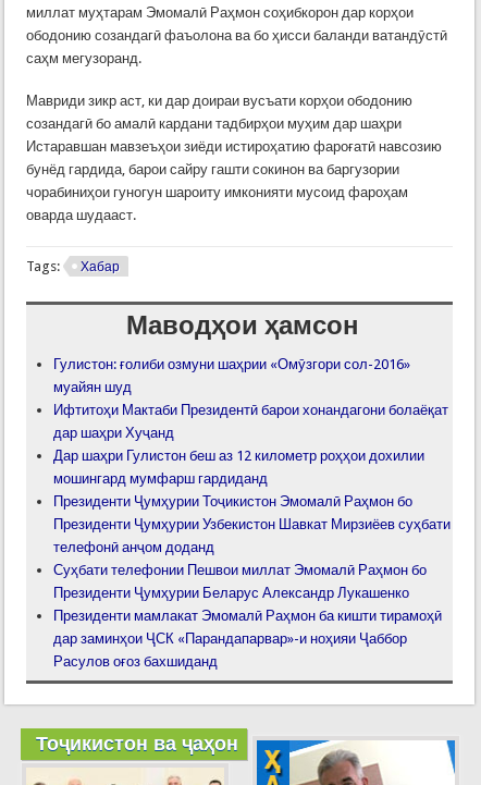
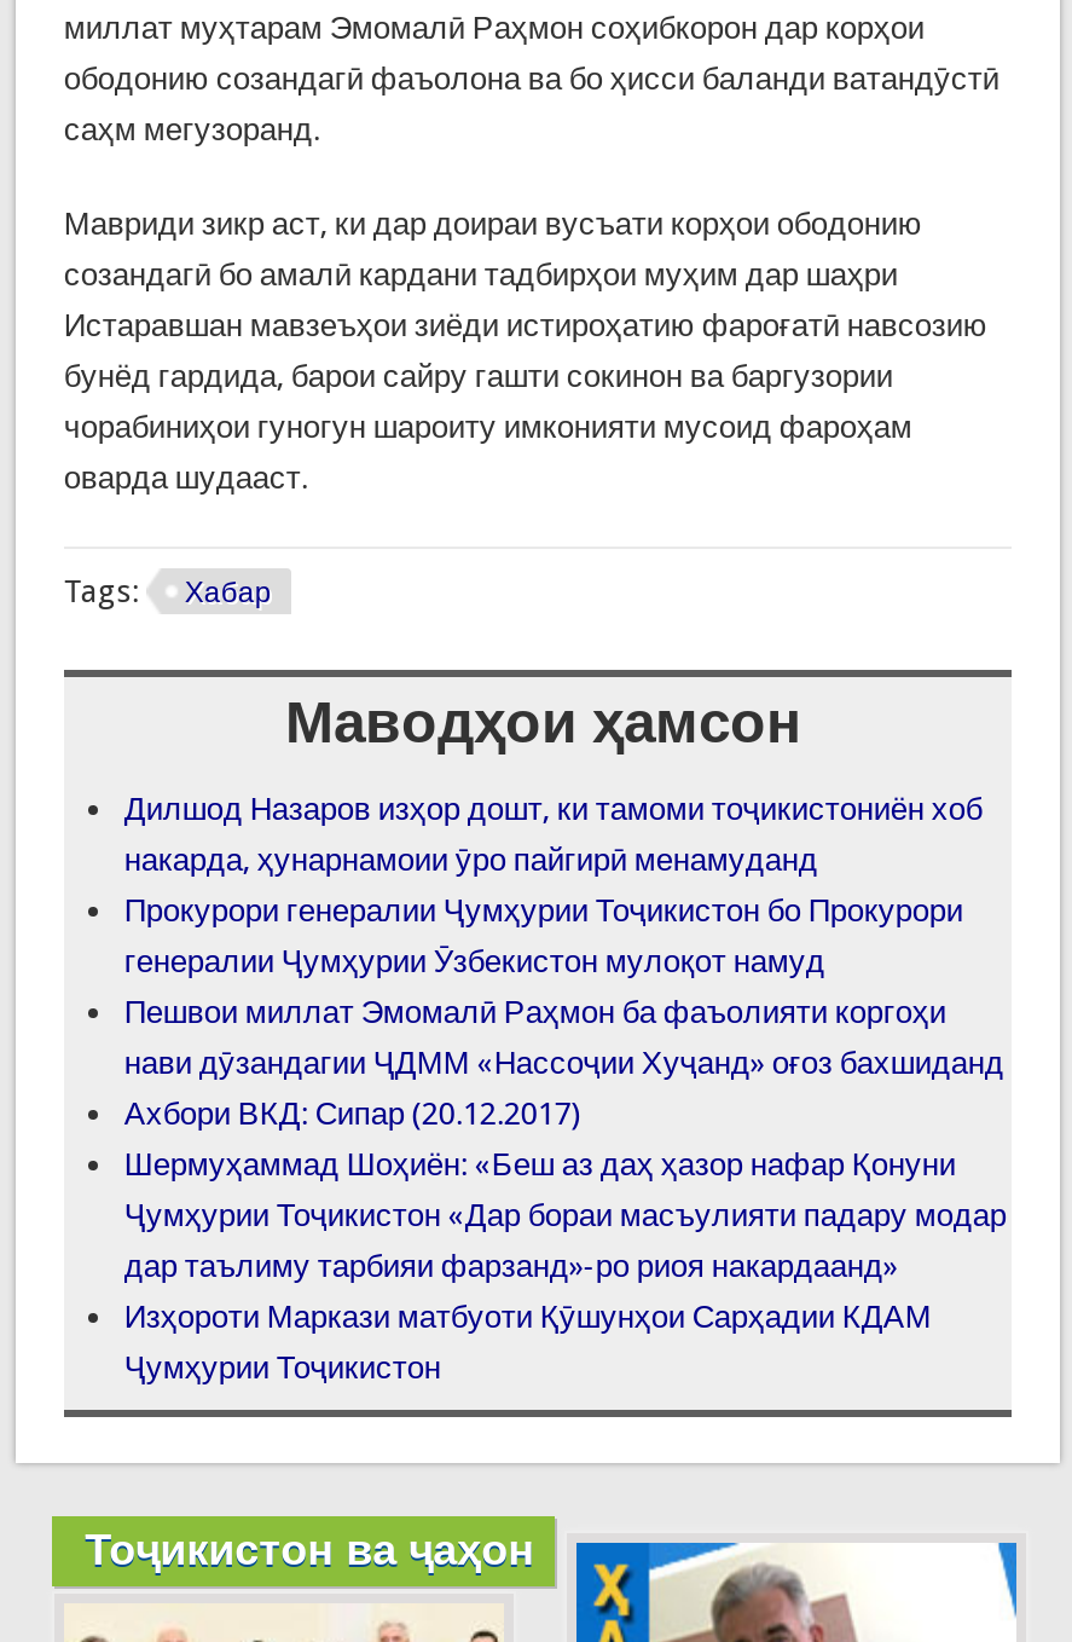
- Гулистон: ғолиби озмуни шаҳрии «Омӯзгори сол-2016»
- муайян шуд
- Ифтитоҳи Мактаби Президентӣ барои хонандагони болаёқат
- дар шаҳри Хуҷанд
- Дар шаҳри Гулистон беш аз 12 километр роҳҳои дохилии
- мошингард мумфарш гардиданд
- Президенти Ҷумҳурии Тоҷикистон Эмомалӣ Раҳмон бо
- Президенти Ҷумҳурии Узбекистон Шавкат Мирзиёев суҳбати
- телефонӣ анҷом доданд
- Суҳбати телефонии Пешвои миллат Эмомалӣ Раҳмон бо
- Президенти Ҷумҳурии Беларус Александр Лукашенко
- Президенти мамлакат Эмомалӣ Раҳмон ба кишти тирамоҳӣ
- дар заминҳои ҶСК «Парандапарвар»-и ноҳияи Ҷаббор
- Расулов оғоз бахшиданд
+ Дилшод Назаров изҳор дошт, ки тамоми тоҷикистониён хоб
+ накарда, ҳунарнамоии ӯро пайгирӣ менамуданд
+ Прокурори генералии Ҷумҳурии Тоҷикистон бо Прокурори
+ генералии Ҷумҳурии Ӯзбекистон мулоқот намуд
+ Пешвои миллат Эмомалӣ Раҳмон ба фаъолияти коргоҳи
+ нави дӯзандагии ҶДММ «Нассоҷии Хуҷанд» оғоз бахшиданд
+ Ахбори ВКД: Сипар (20.12.2017)
+ Шермуҳаммад Шоҳиён: «Беш аз даҳ ҳазор нафар Қонуни
+ Ҷумҳурии Тоҷикистон «Дар бораи масъулияти падару модар
+ дар таълиму тарбияи фарзанд»-ро риоя накардаанд»
+ Изҳороти Маркази матбуоти Қӯшунҳои Сарҳадии КДАМ
+ Ҷумҳурии Тоҷикистон
